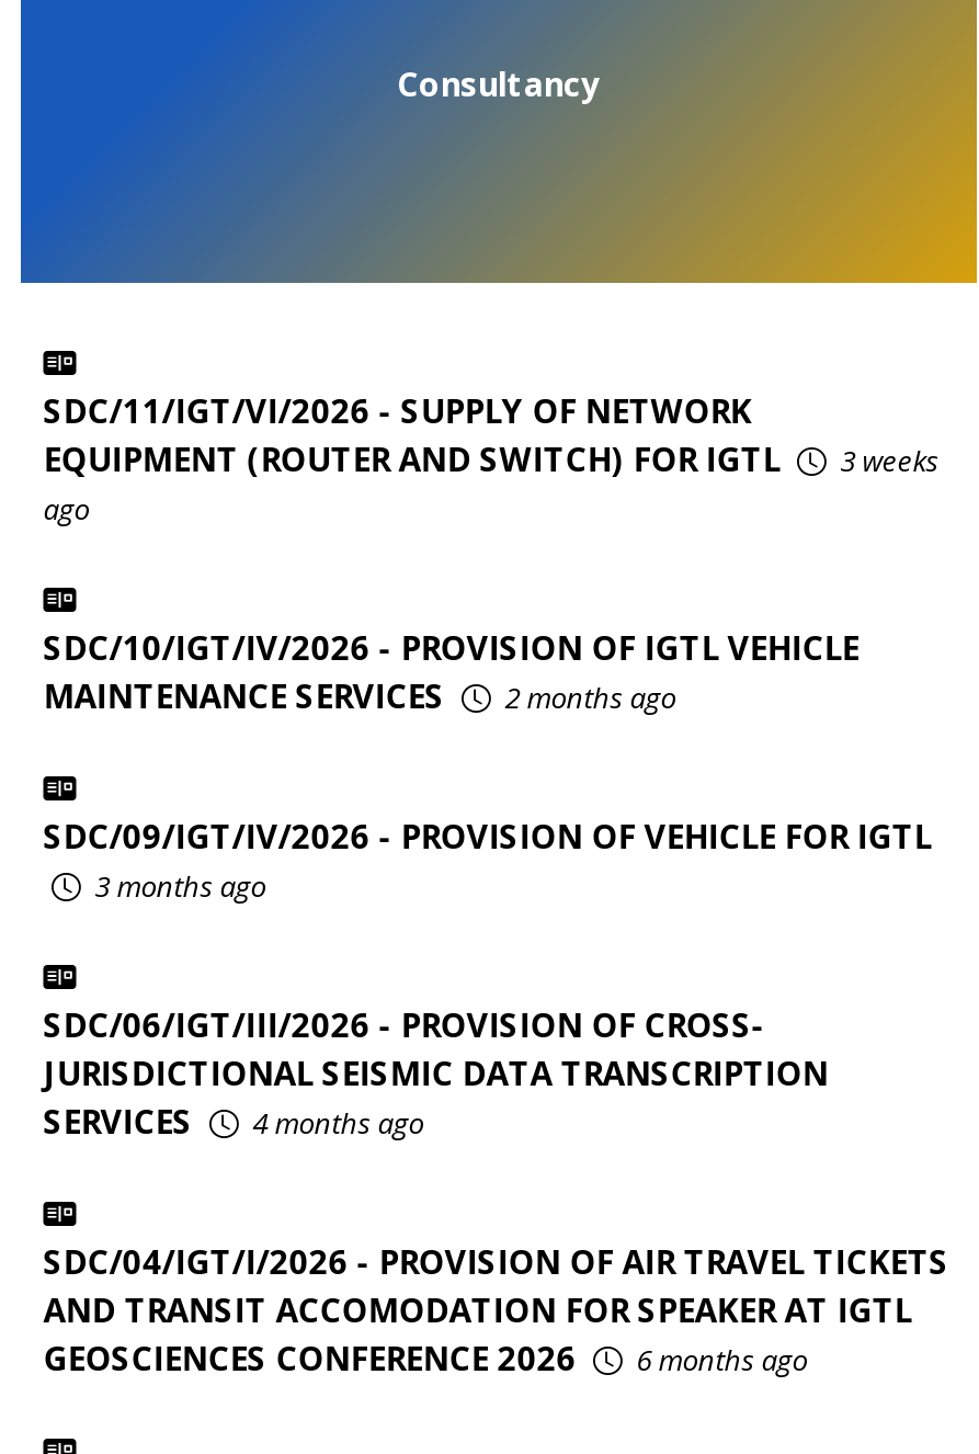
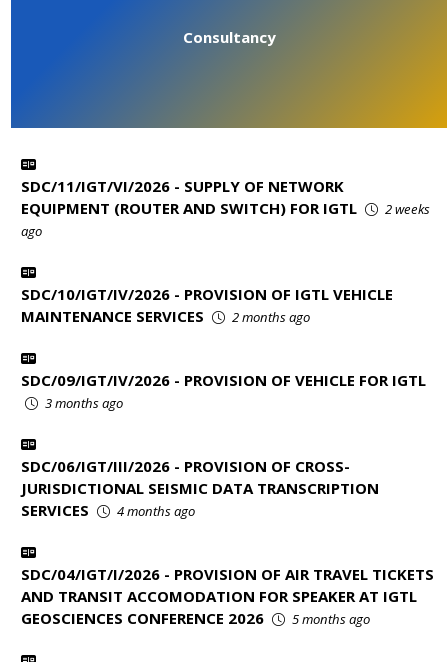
- EQUIPMENT (ROUTER AND SWITCH) FOR IGTL 3 weeks
+ EQUIPMENT (ROUTER AND SWITCH) FOR IGTL 2 weeks

- GEOSCIENCES CONFERENCE 2026 6 months ago
+ GEOSCIENCES CONFERENCE 2026 5 months ago
